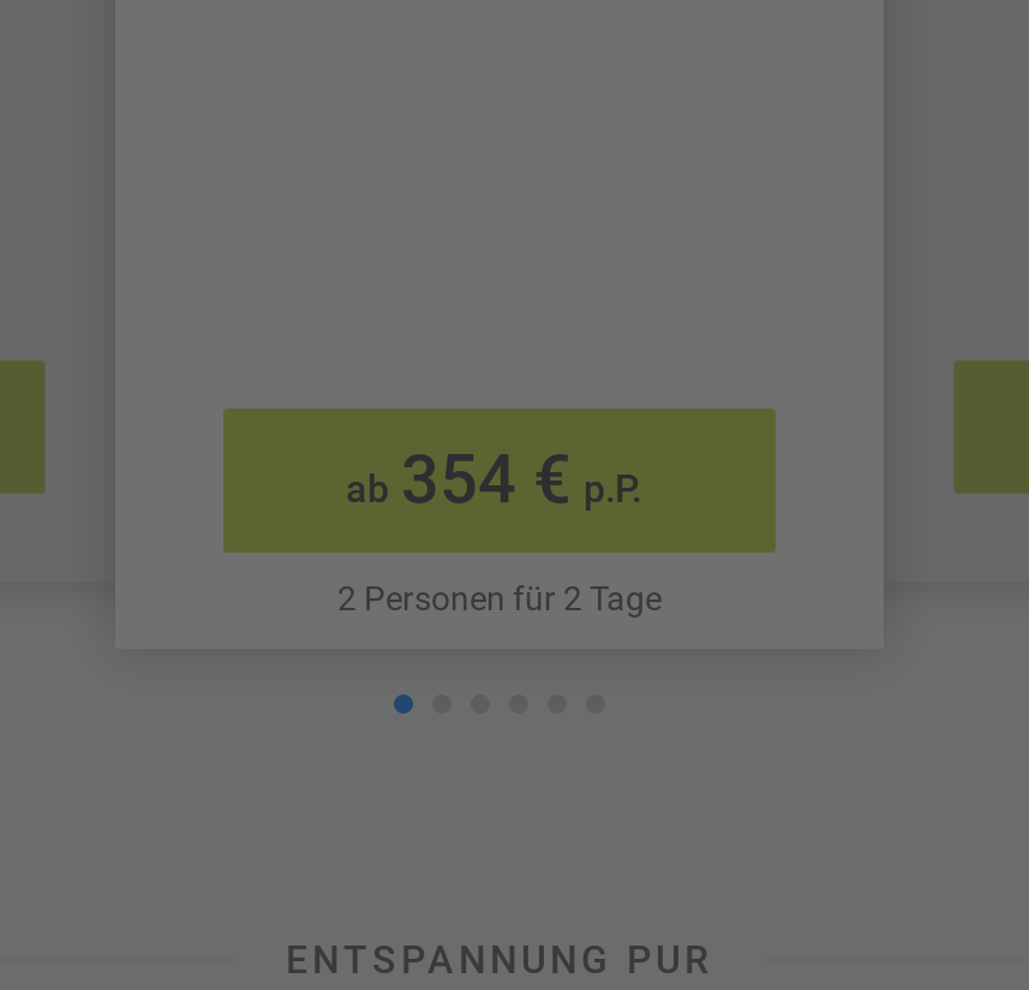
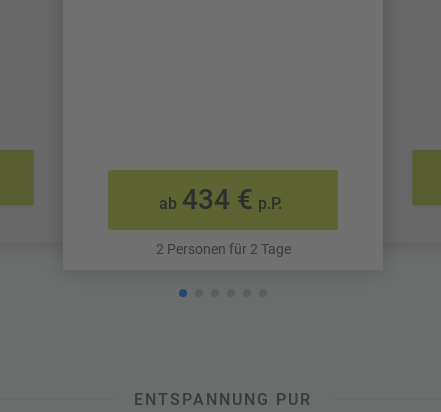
- ab 354 € p.P.
+ ab 434 € p.P.
